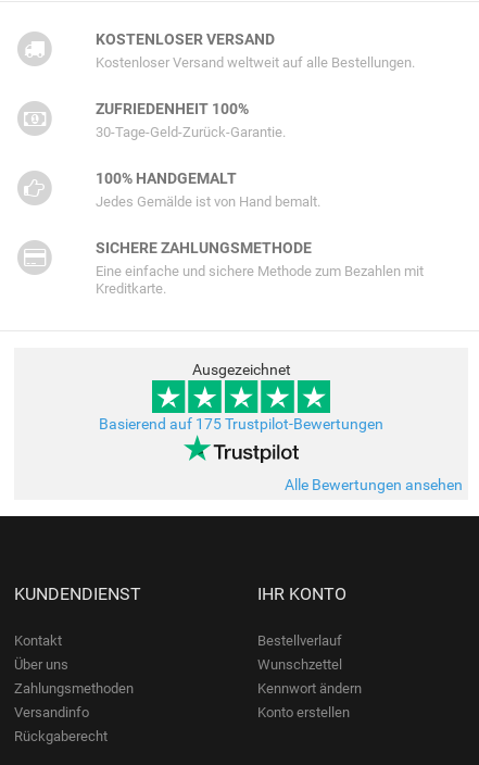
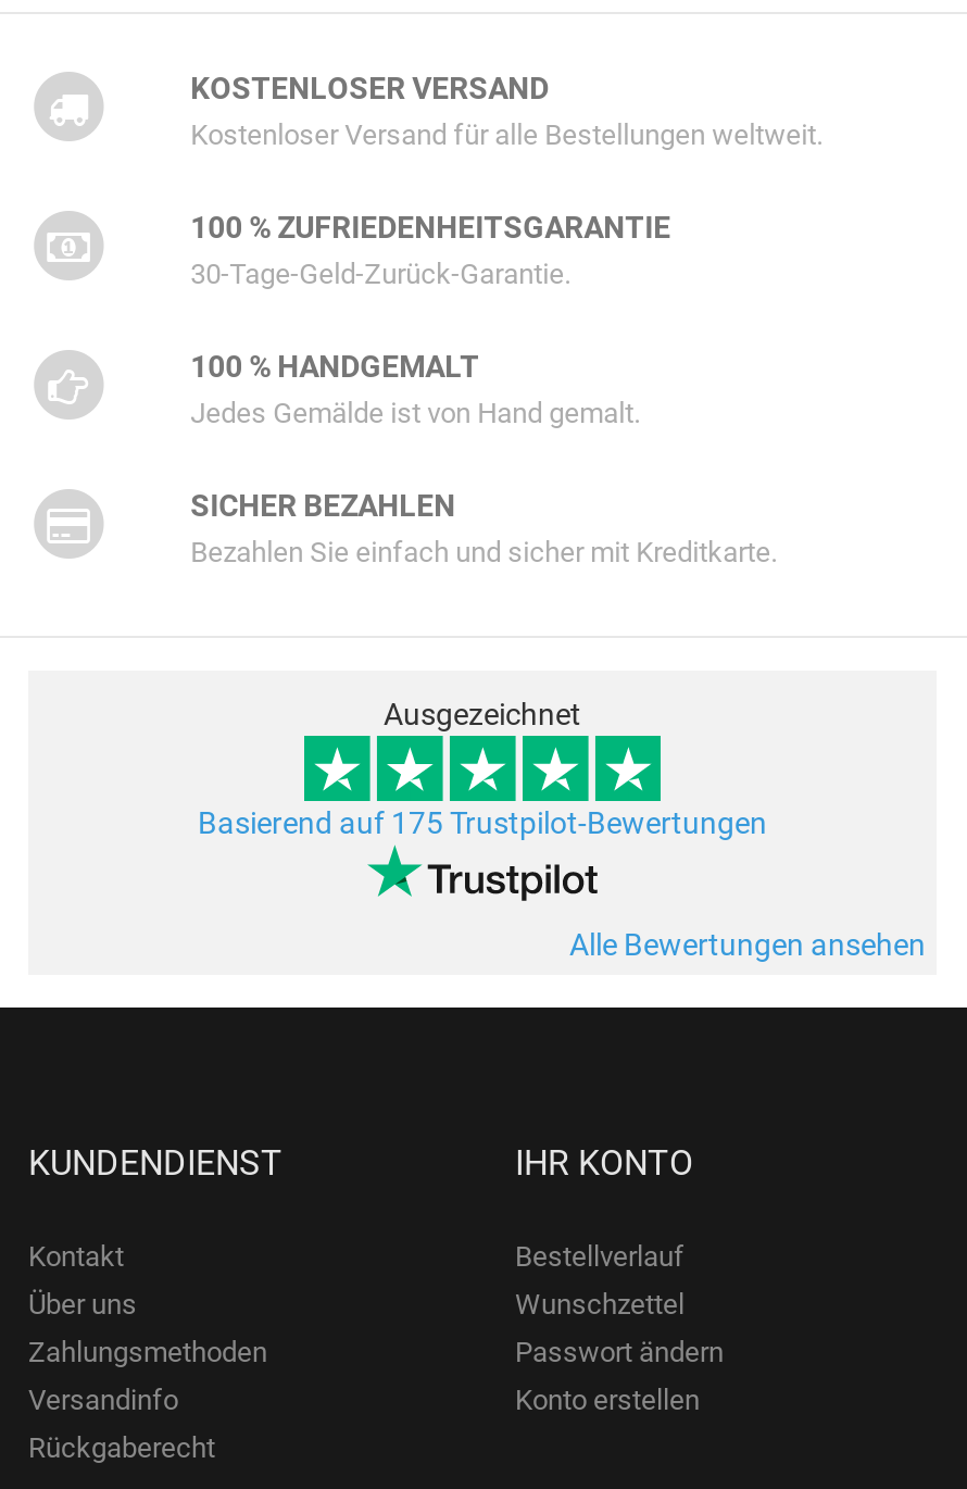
- Kostenloser Versand weltweit auf alle Bestellungen.
+ Kostenloser Versand für alle Bestellungen weltweit.

- ZUFRIEDENHEIT 100%
+ 100 % ZUFRIEDENHEITSGARANTIE

- 100% HANDGEMALT
- Jedes Gemälde ist von Hand bemalt.
+ 100 % HANDGEMALT
+ Jedes Gemälde ist von Hand gemalt.

- SICHERE ZAHLUNGSMETHODE
- Eine einfache und sichere Methode zum Bezahlen mit
- Kreditkarte.
+ SICHER BEZAHLEN
+ Bezahlen Sie einfach und sicher mit Kreditkarte.

- Kennwort ändern
+ Passwort ändern
